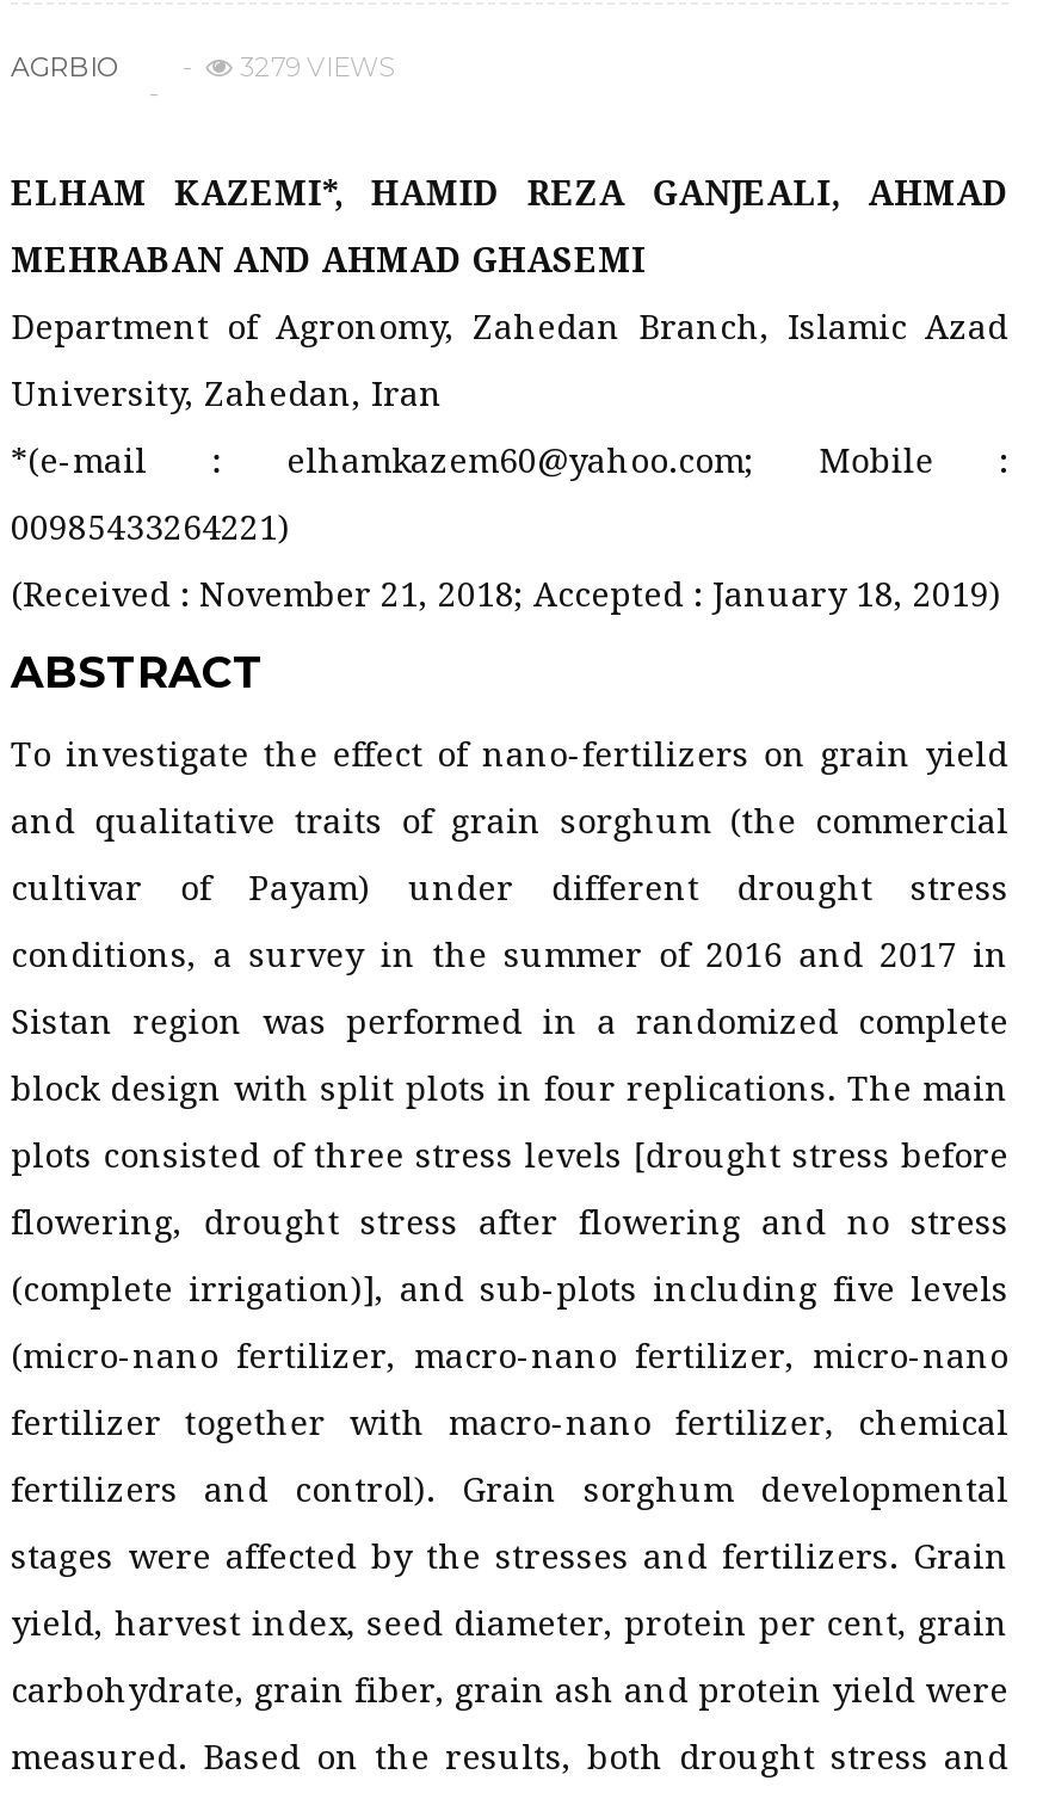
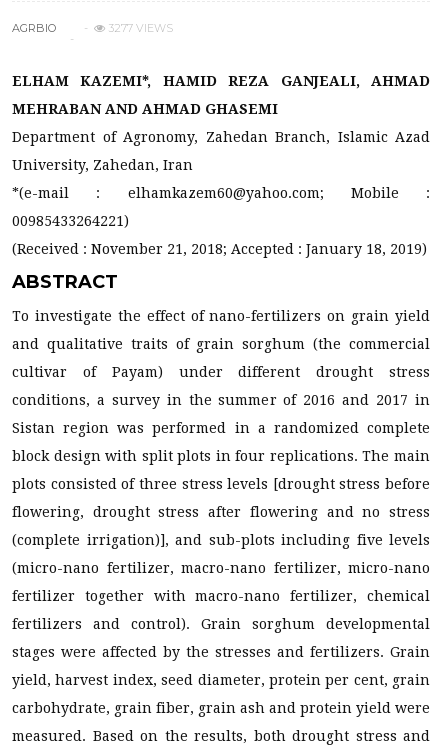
- 3279 VIEWS
+ 3277 VIEWS
